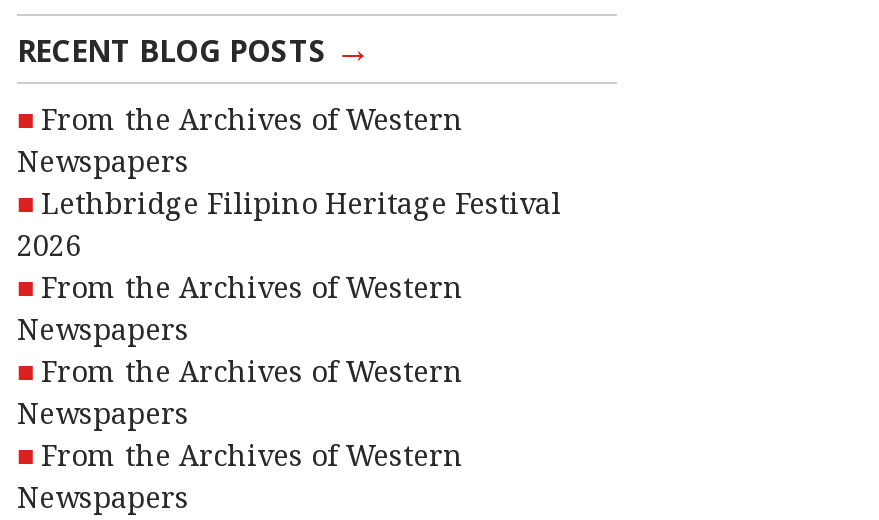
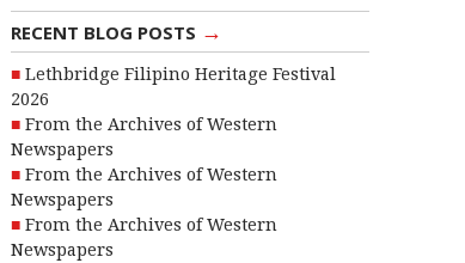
- From the Archives of Western
- Newspapers
